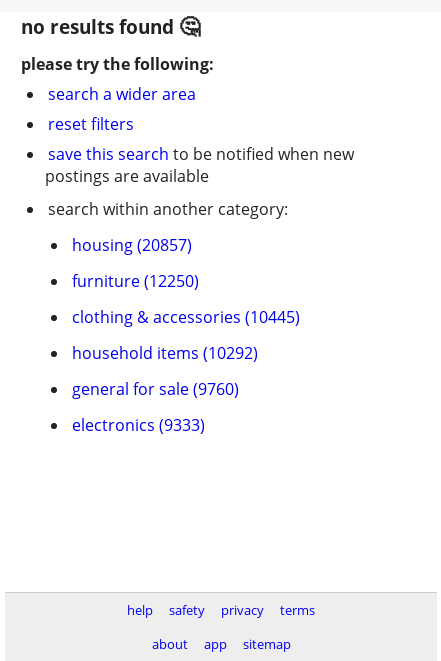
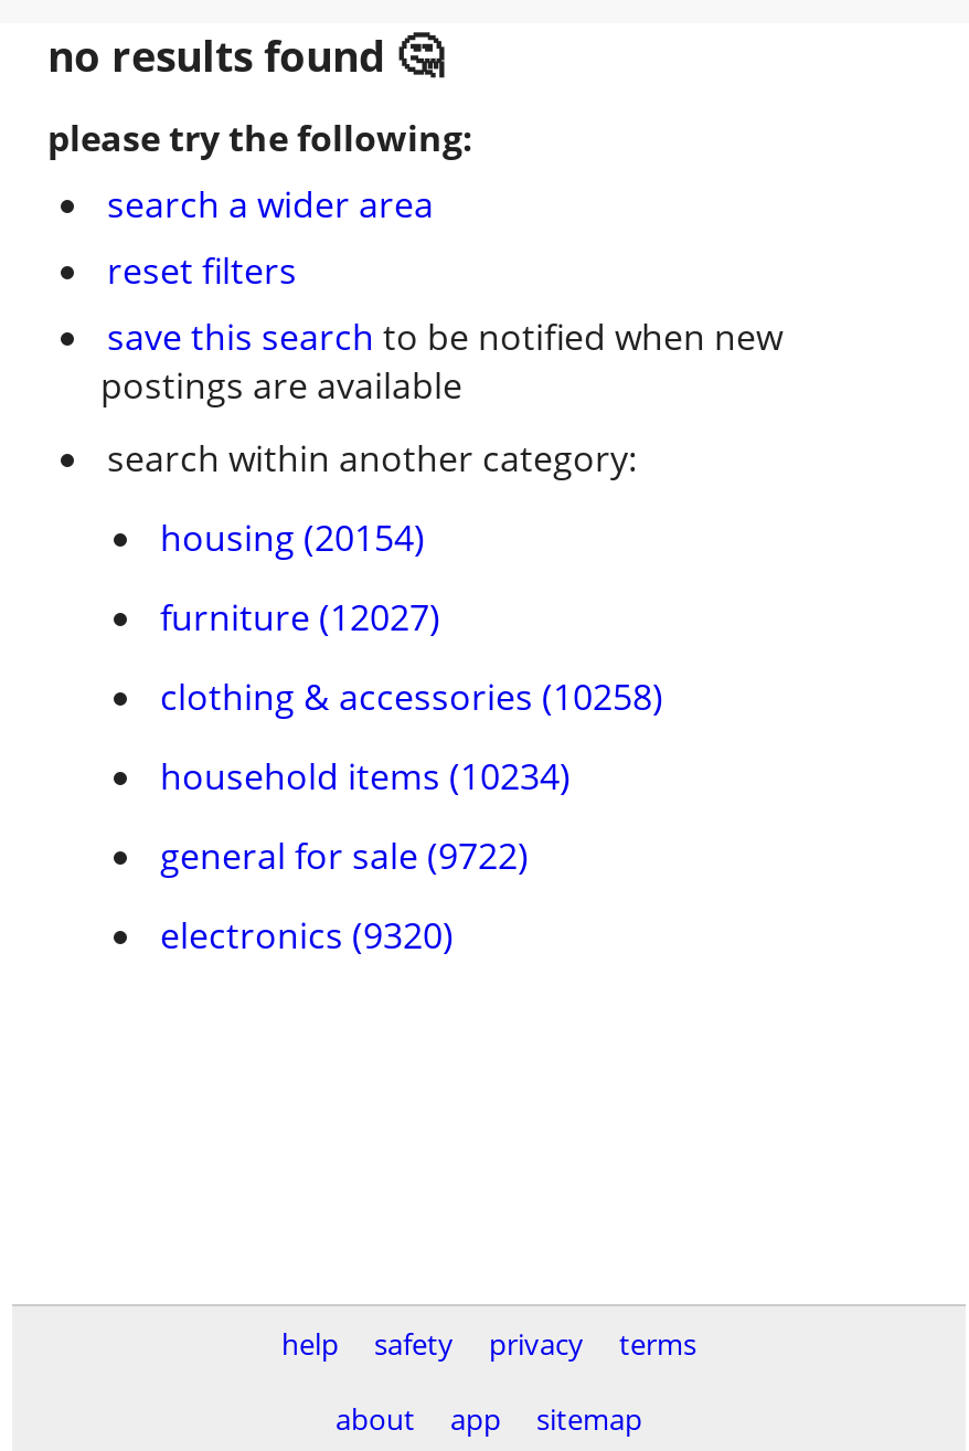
- housing (20857)
+ housing (20154)

- furniture (12250)
+ furniture (12027)

- clothing & accessories (10445)
+ clothing & accessories (10258)

- household items (10292)
+ household items (10234)

- general for sale (9760)
+ general for sale (9722)

- electronics (9333)
+ electronics (9320)
